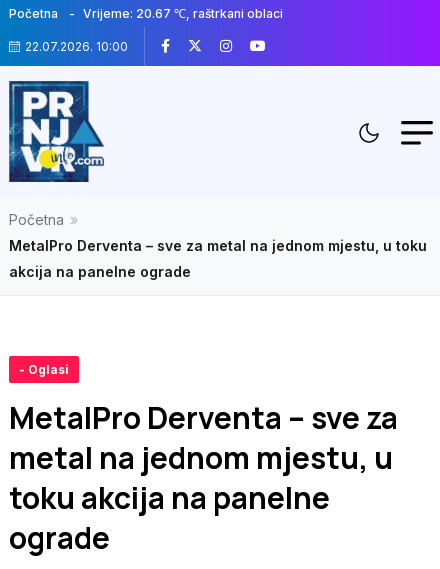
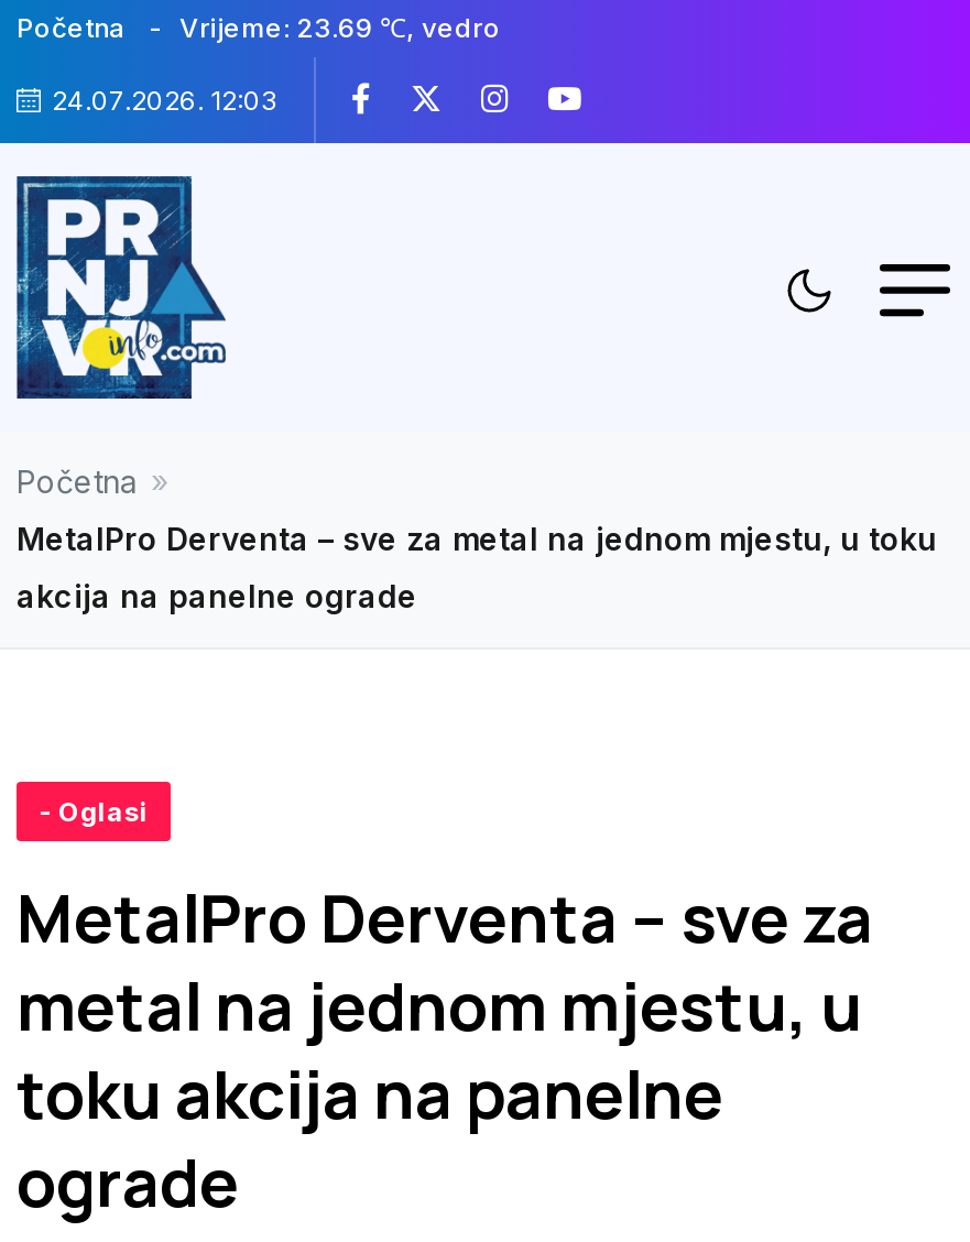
- Vrijeme: 20.67 ℃, raštrkani oblaci
+ Vrijeme: 23.69 ℃, vedro

- 22.07.2026. 10:00
+ 24.07.2026. 12:03
